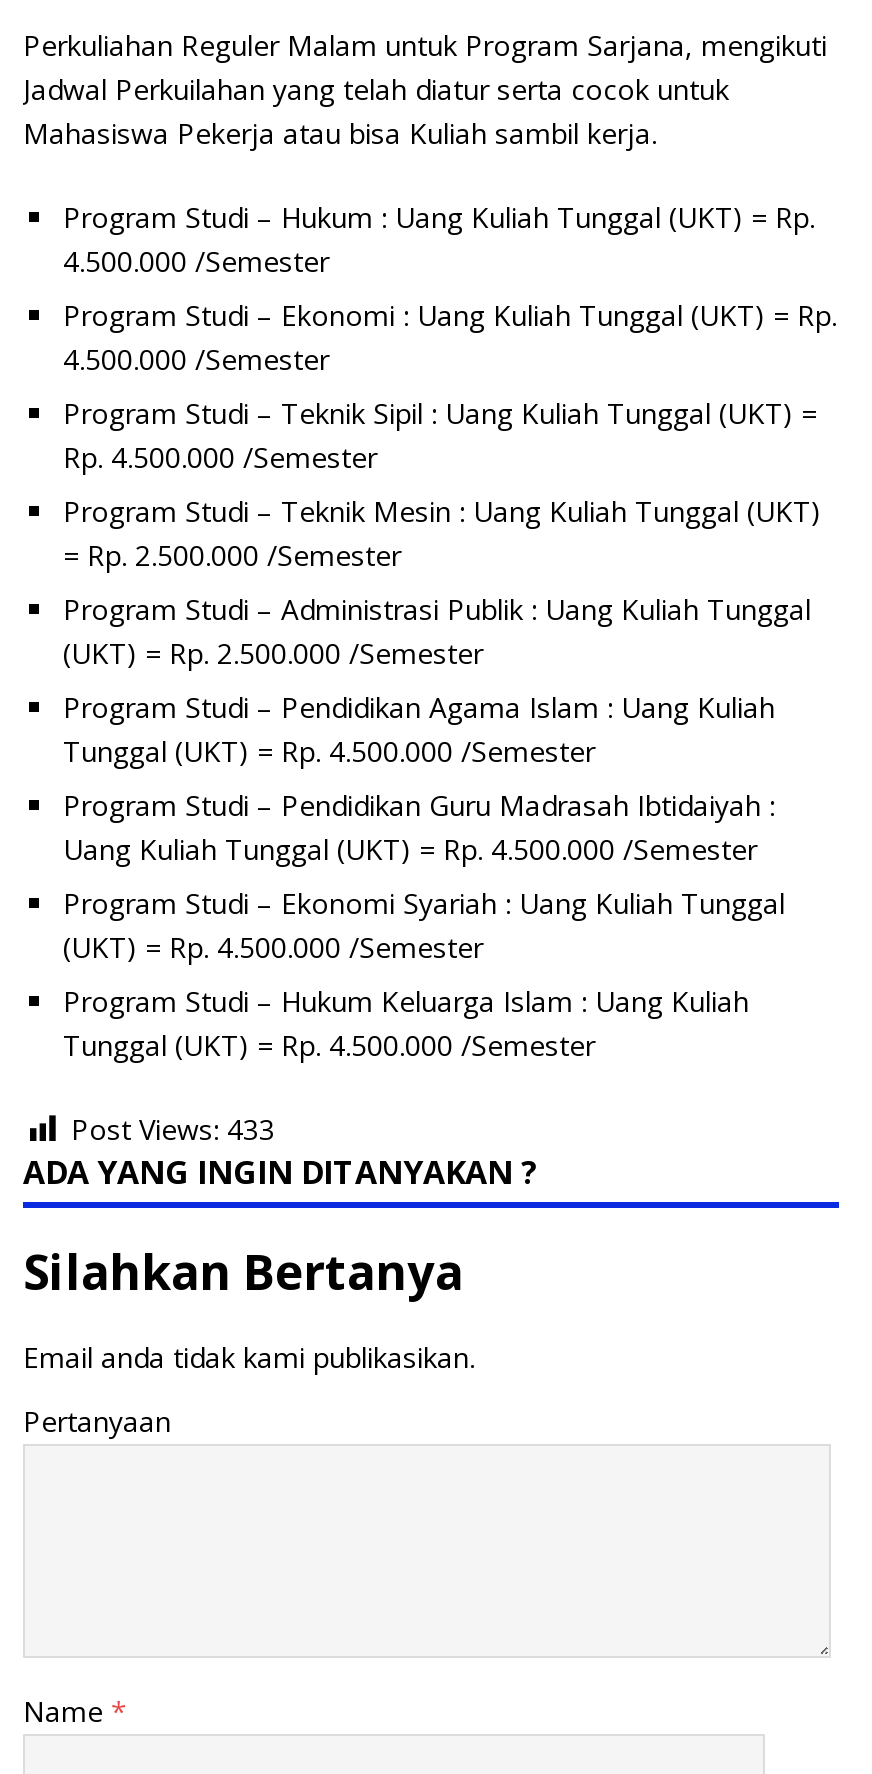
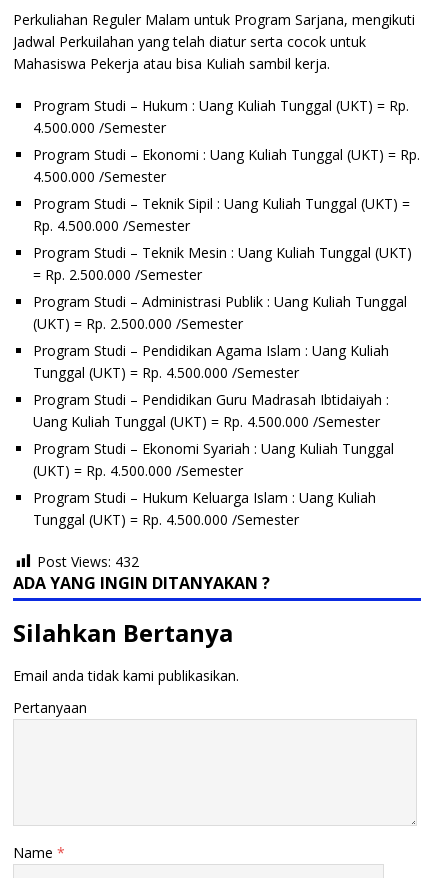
- Post Views: 433
+ Post Views: 432
